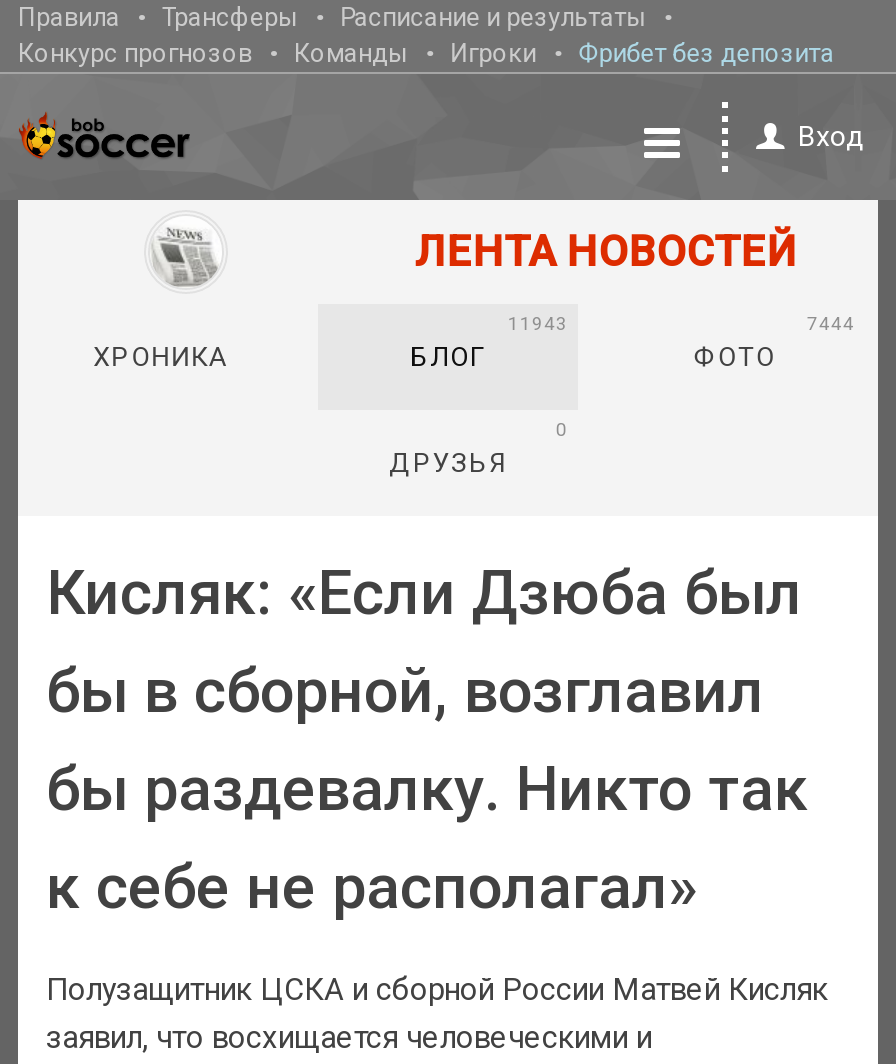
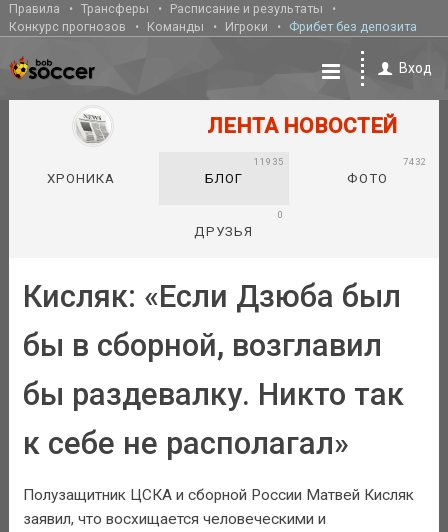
- 11943
+ 11935

- 7444
+ 7432
